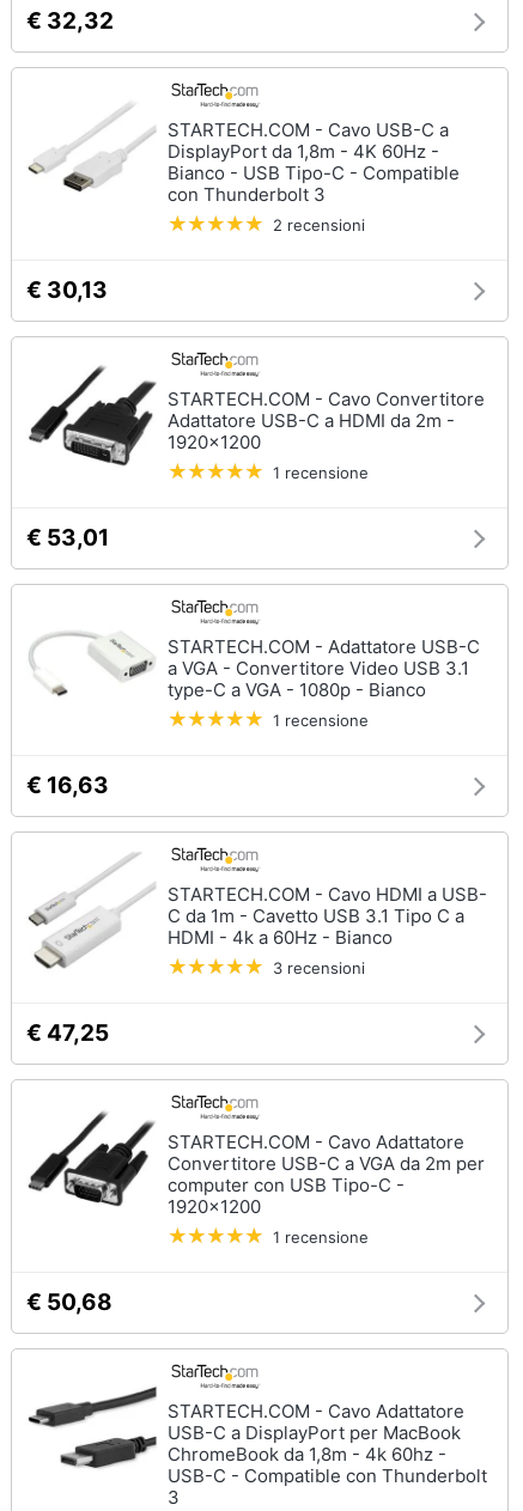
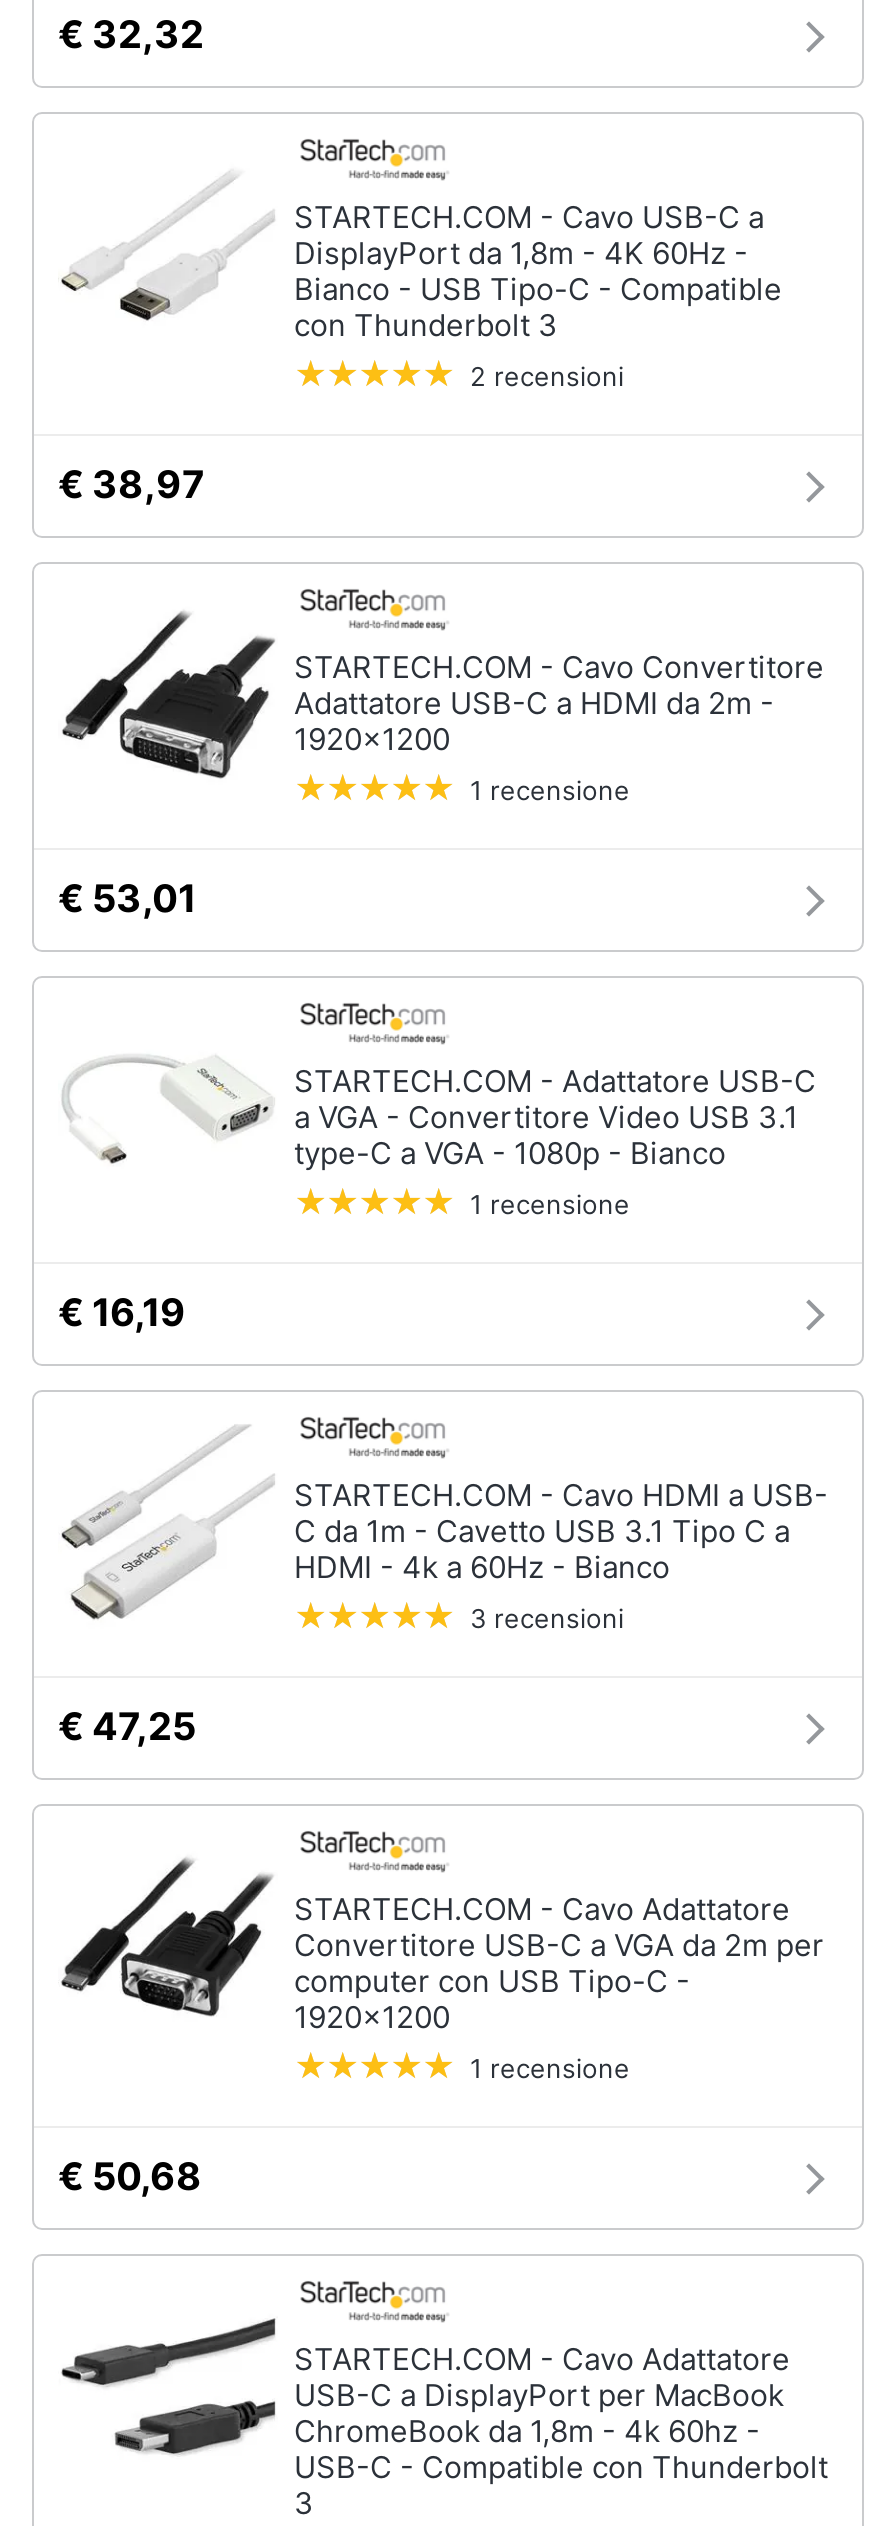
- € 30,13
+ € 38,97

- € 16,63
+ € 16,19
